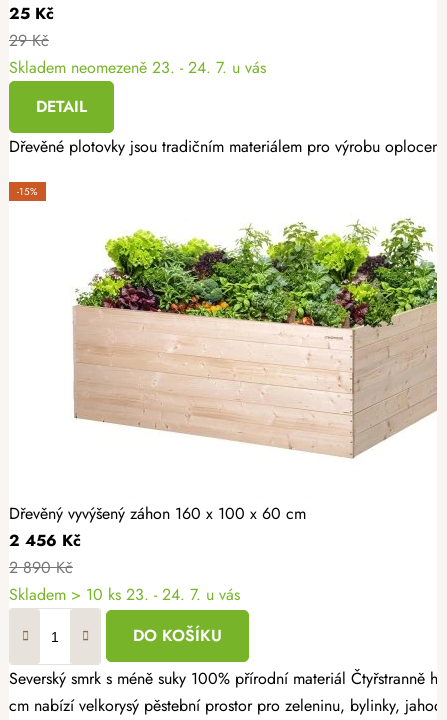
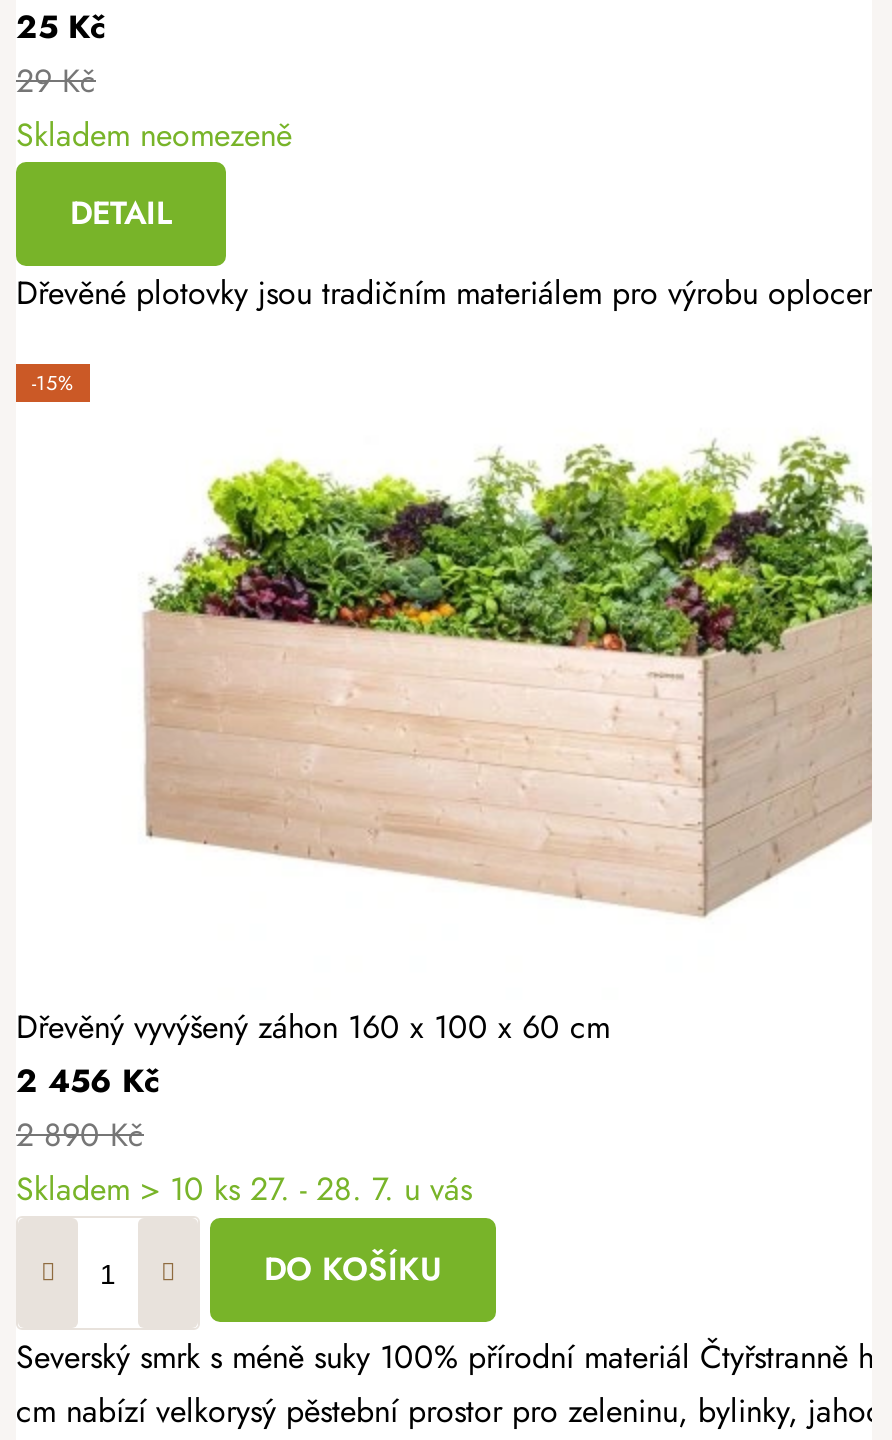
- Skladem neomezeně 23. - 24. 7. u vás
+ Skladem neomezeně

- Skladem > 10 ks 23. - 24. 7. u vás
+ Skladem > 10 ks 27. - 28. 7. u vás
